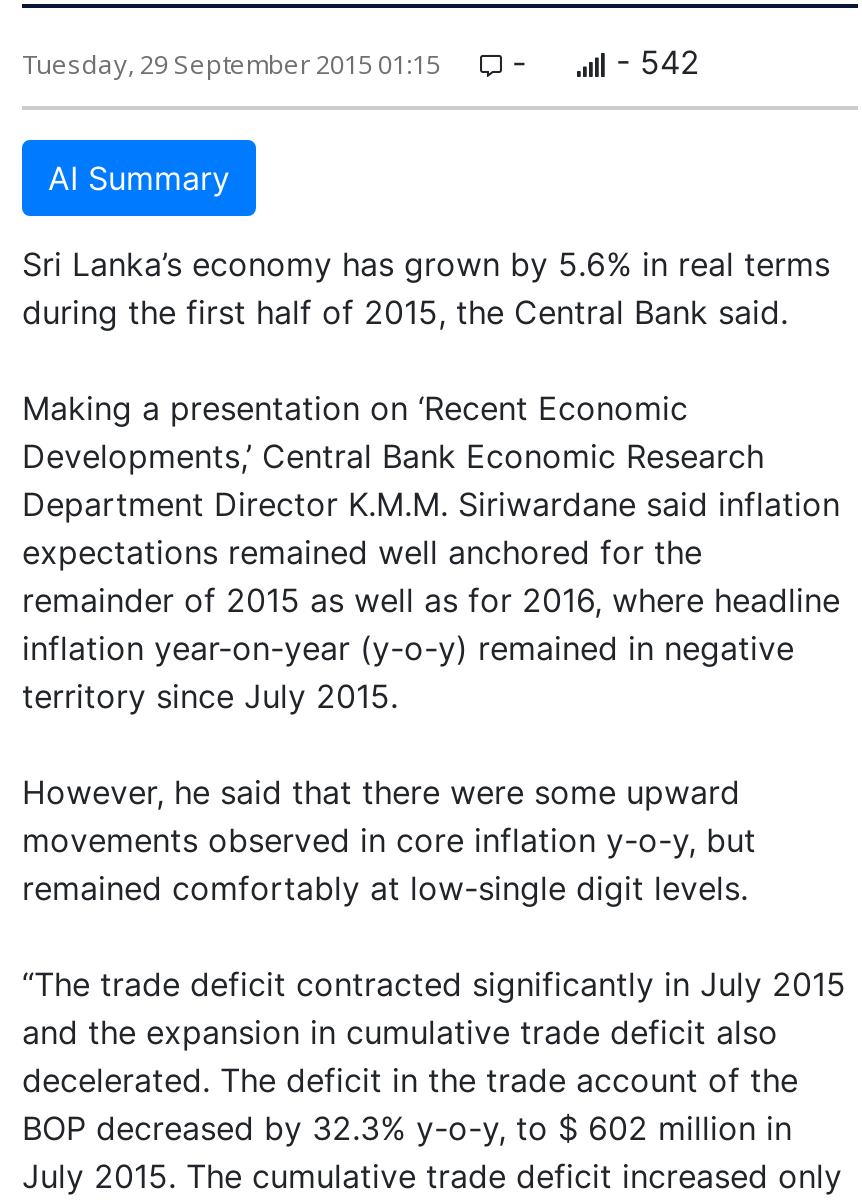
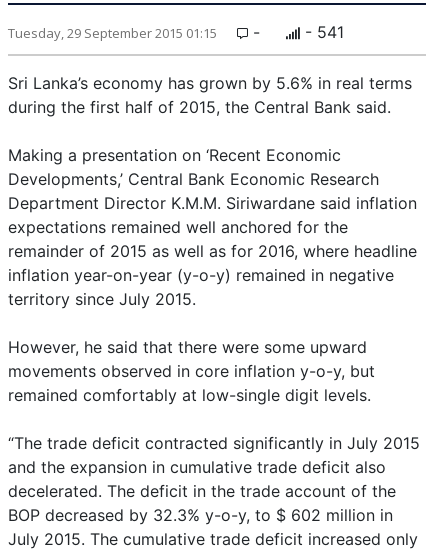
- - 542
- AI Summary
+ - 541
